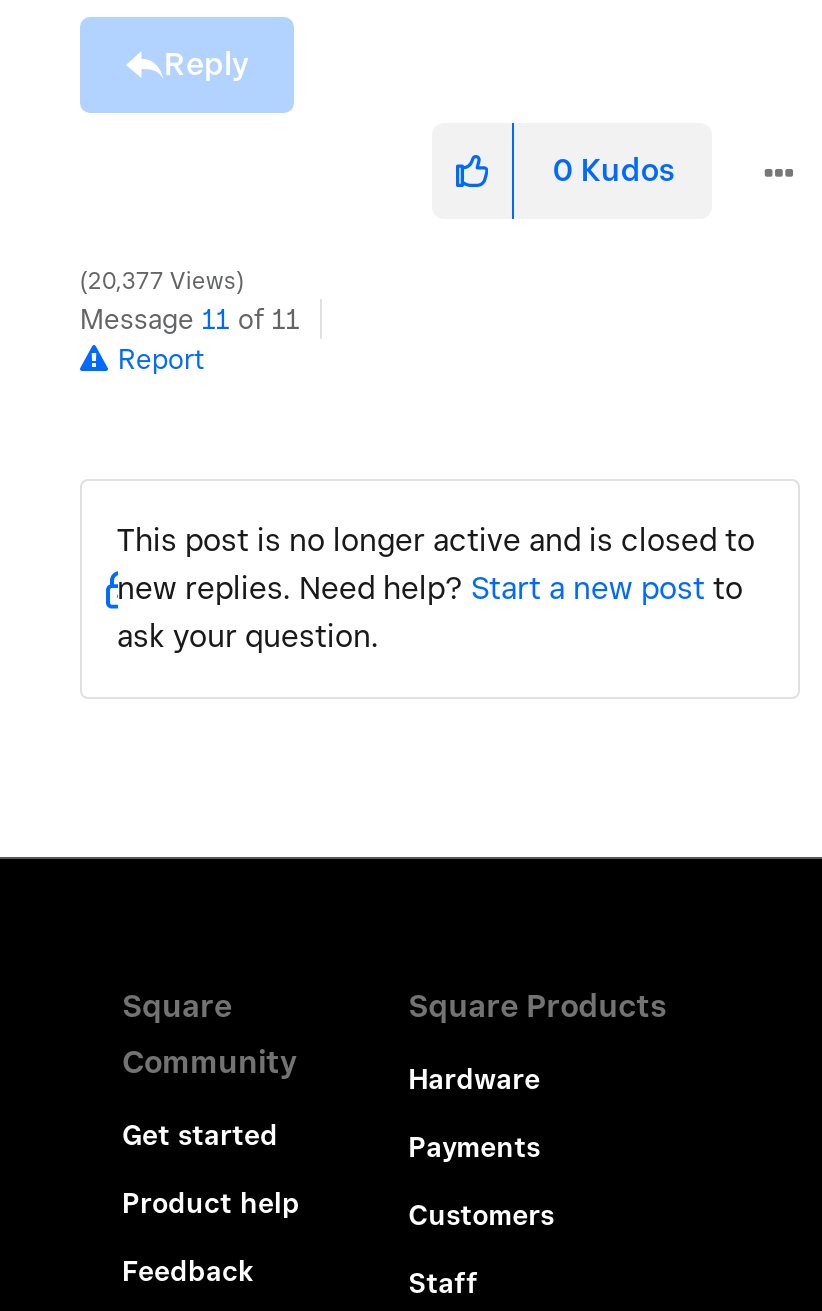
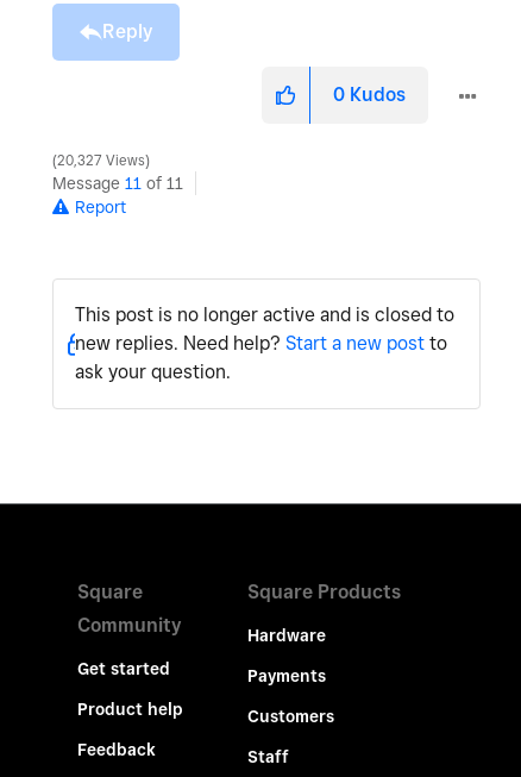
- 20,377 Views
+ 20,327 Views
